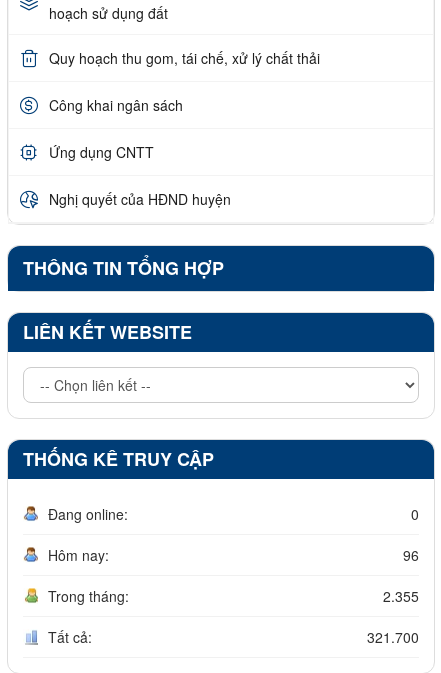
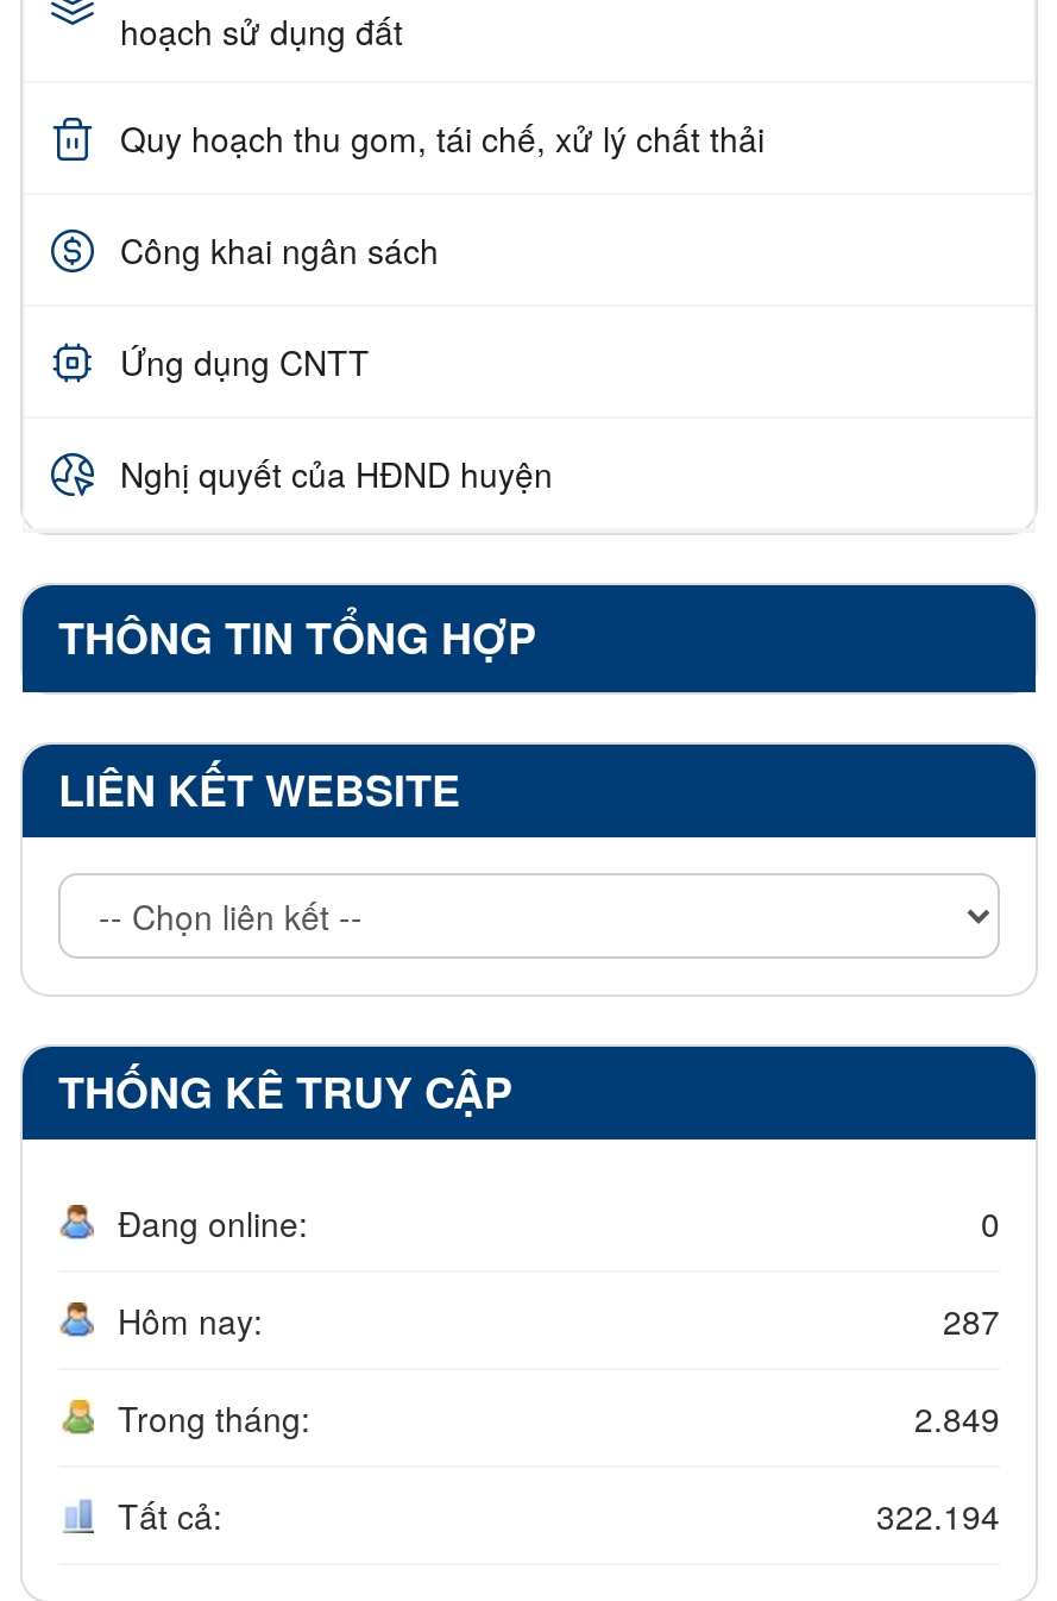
- 96
+ 287

- 2.355
+ 2.849

- 321.700
+ 322.194
